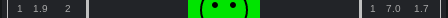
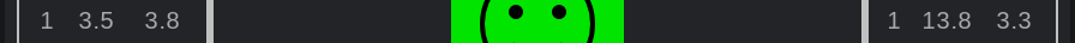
- 1.9
+ 3.5

- 2
+ 3.8

- 7.0
+ 13.8

- 1.7
+ 3.3
